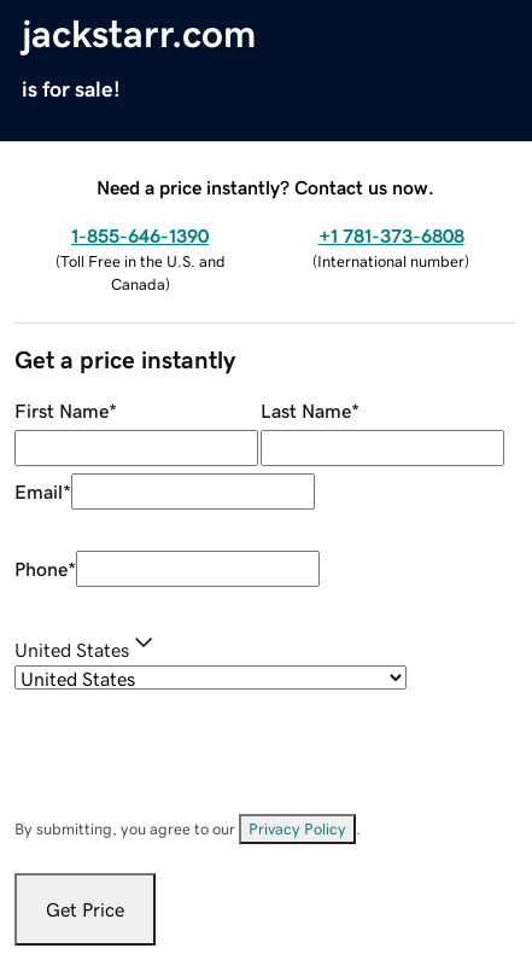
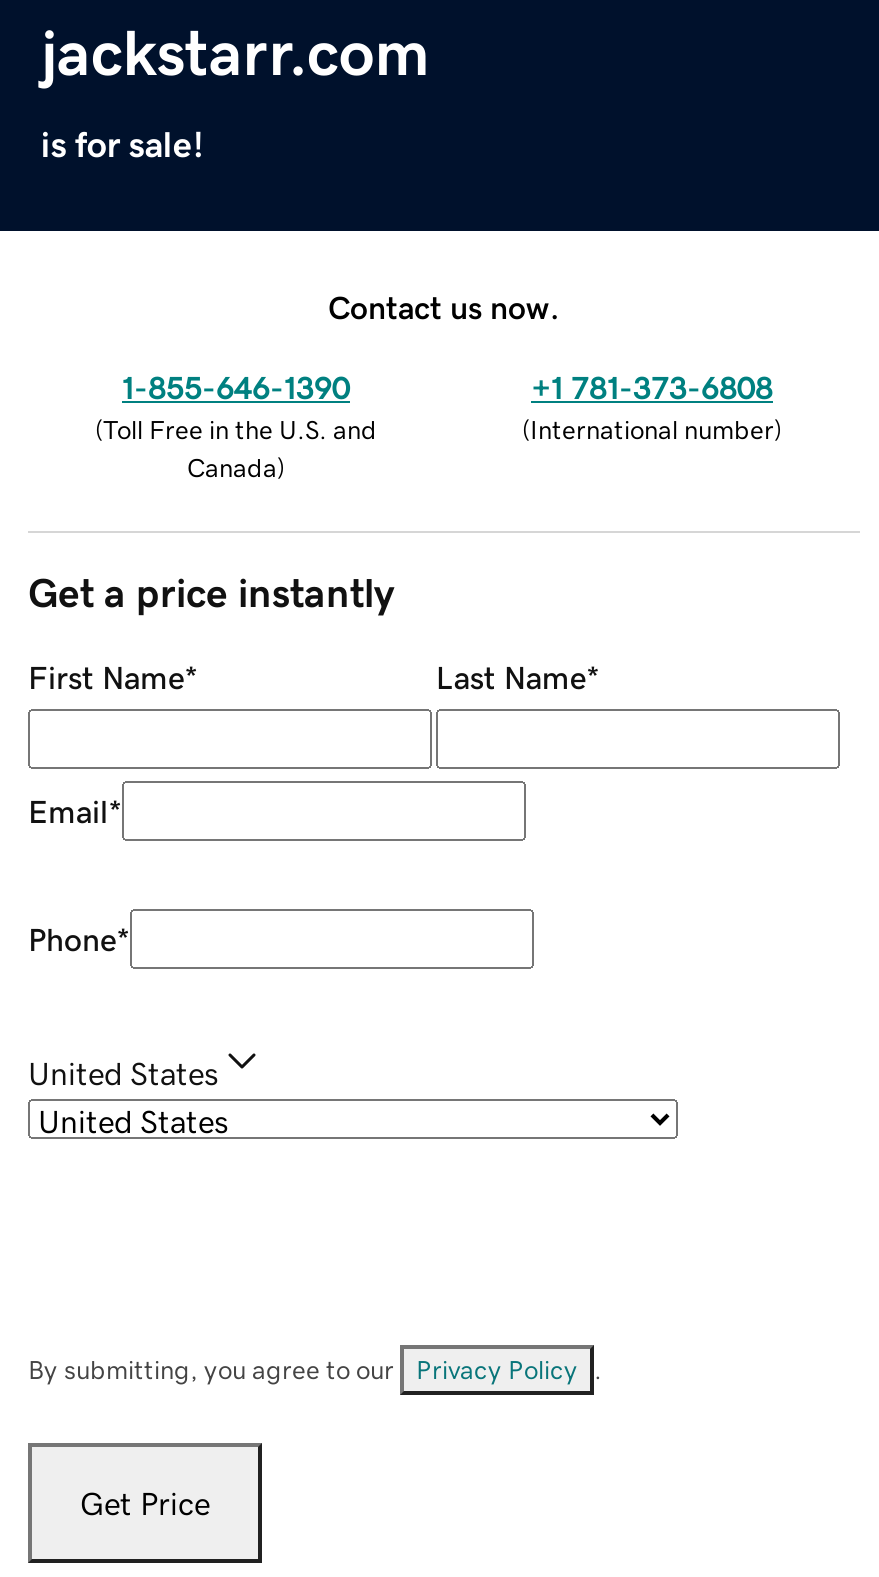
- Need a price instantly? Contact us now.
+ Contact us now.
